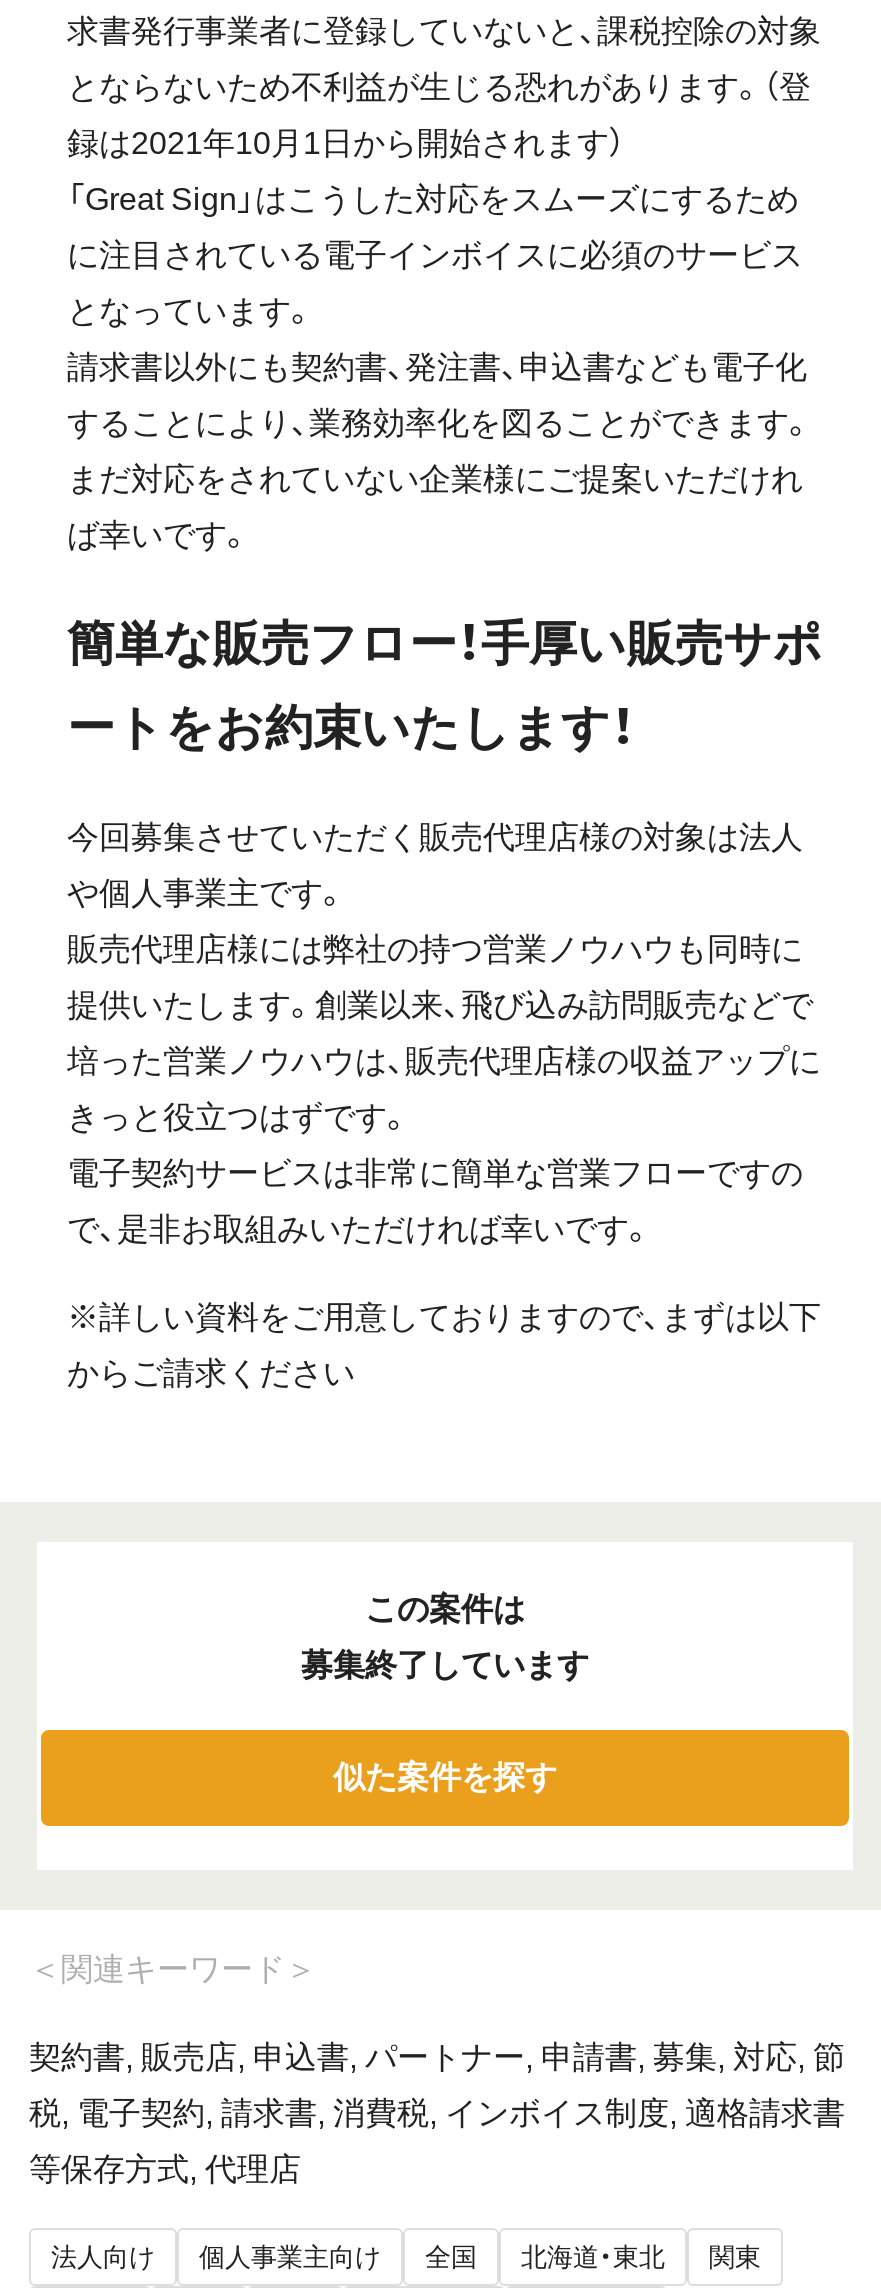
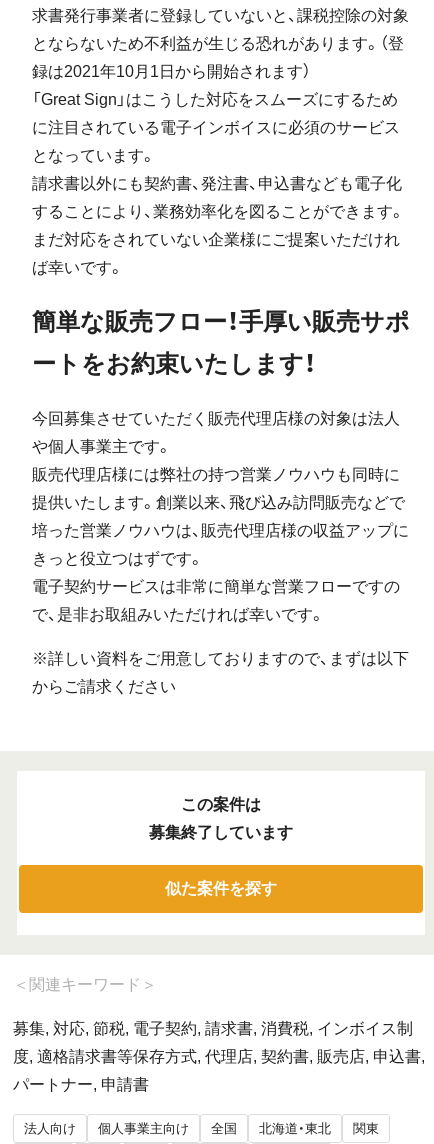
- 契約書, 販売店, 申込書, パートナー, 申請書, 募集, 対応, 節
+ 募集, 対応, 節税, 電子契約, 請求書, 消費税, インボイス制

- 税, 電子契約, 請求書, 消費税, インボイス制度, 適格請求書
+ 度, 適格請求書等保存方式, 代理店, 契約書, 販売店, 申込書,

- 等保存方式, 代理店
+ パートナー, 申請書
